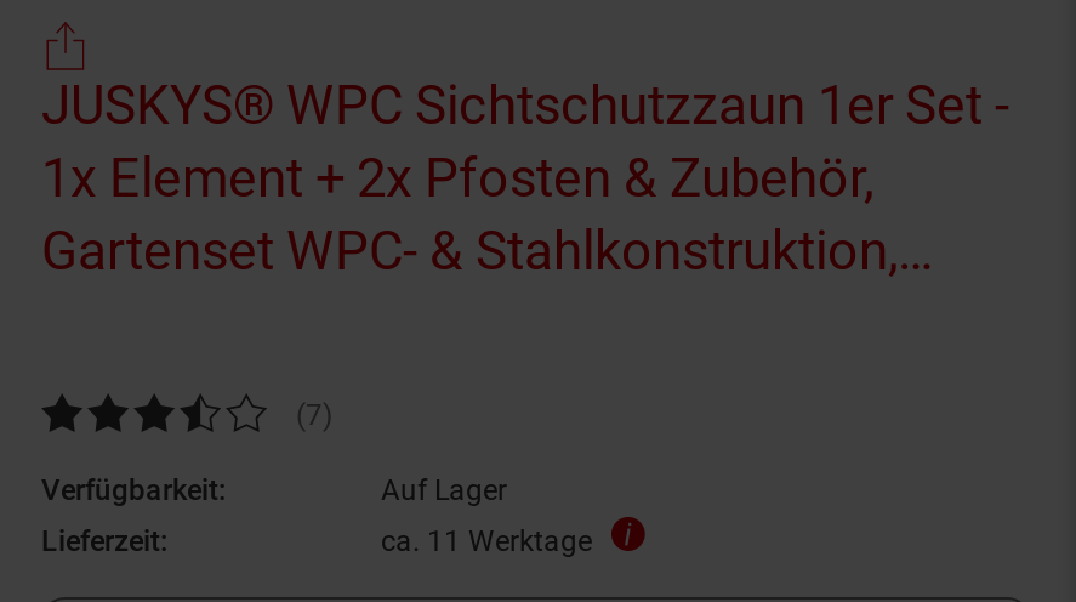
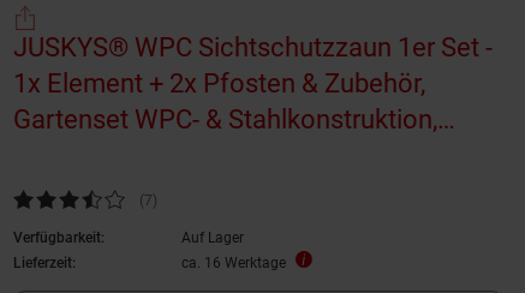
- ca. 11 Werktage
+ ca. 16 Werktage
